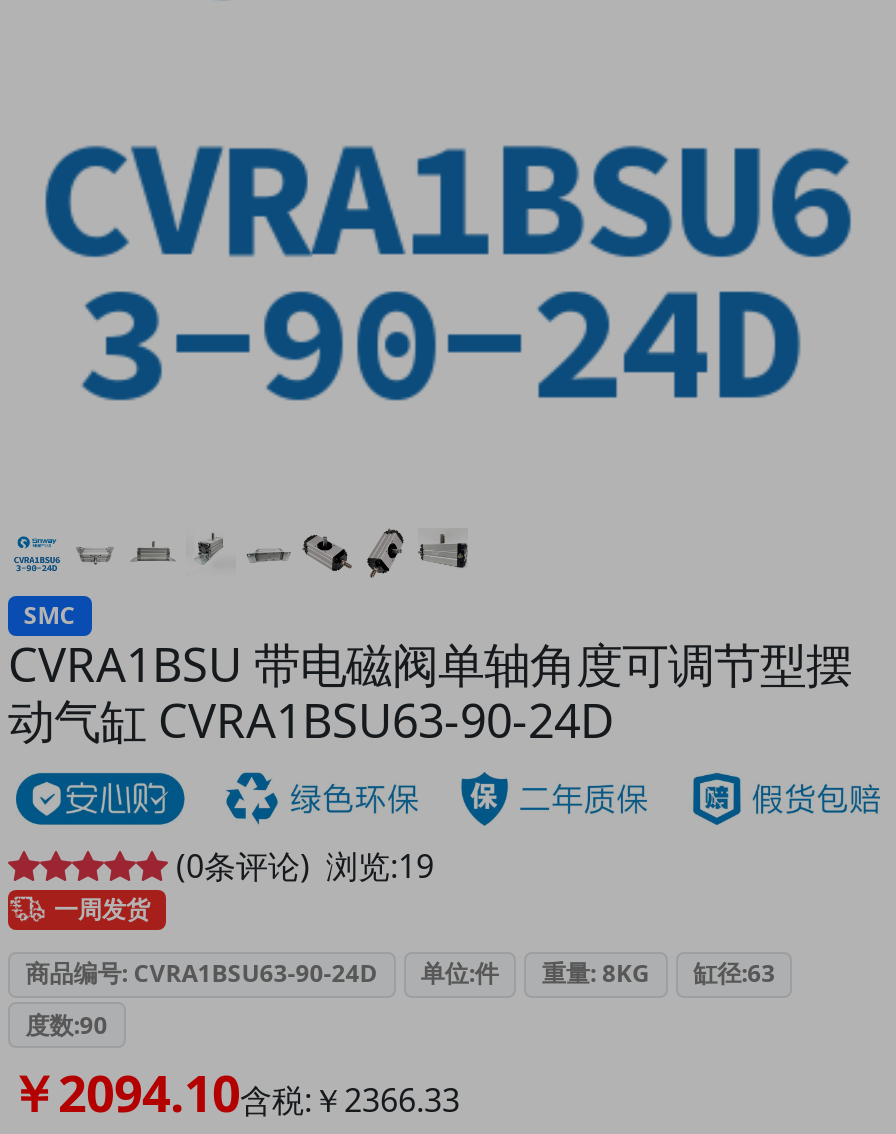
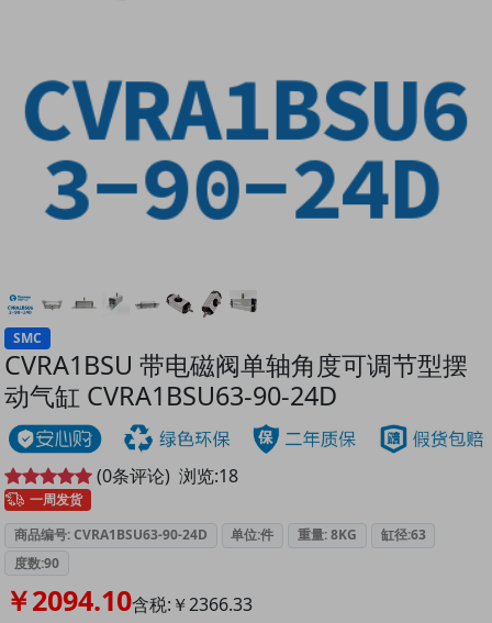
- (0条评论) 浏览:19
+ (0条评论) 浏览:18
